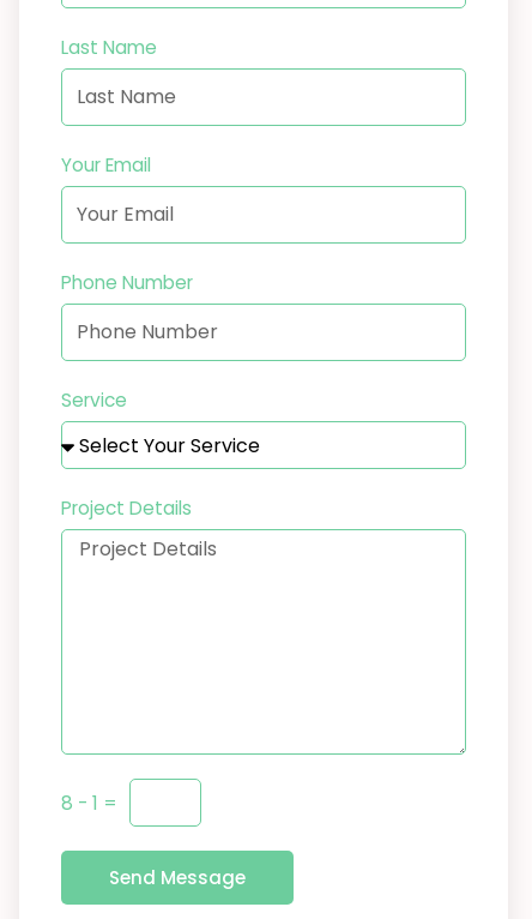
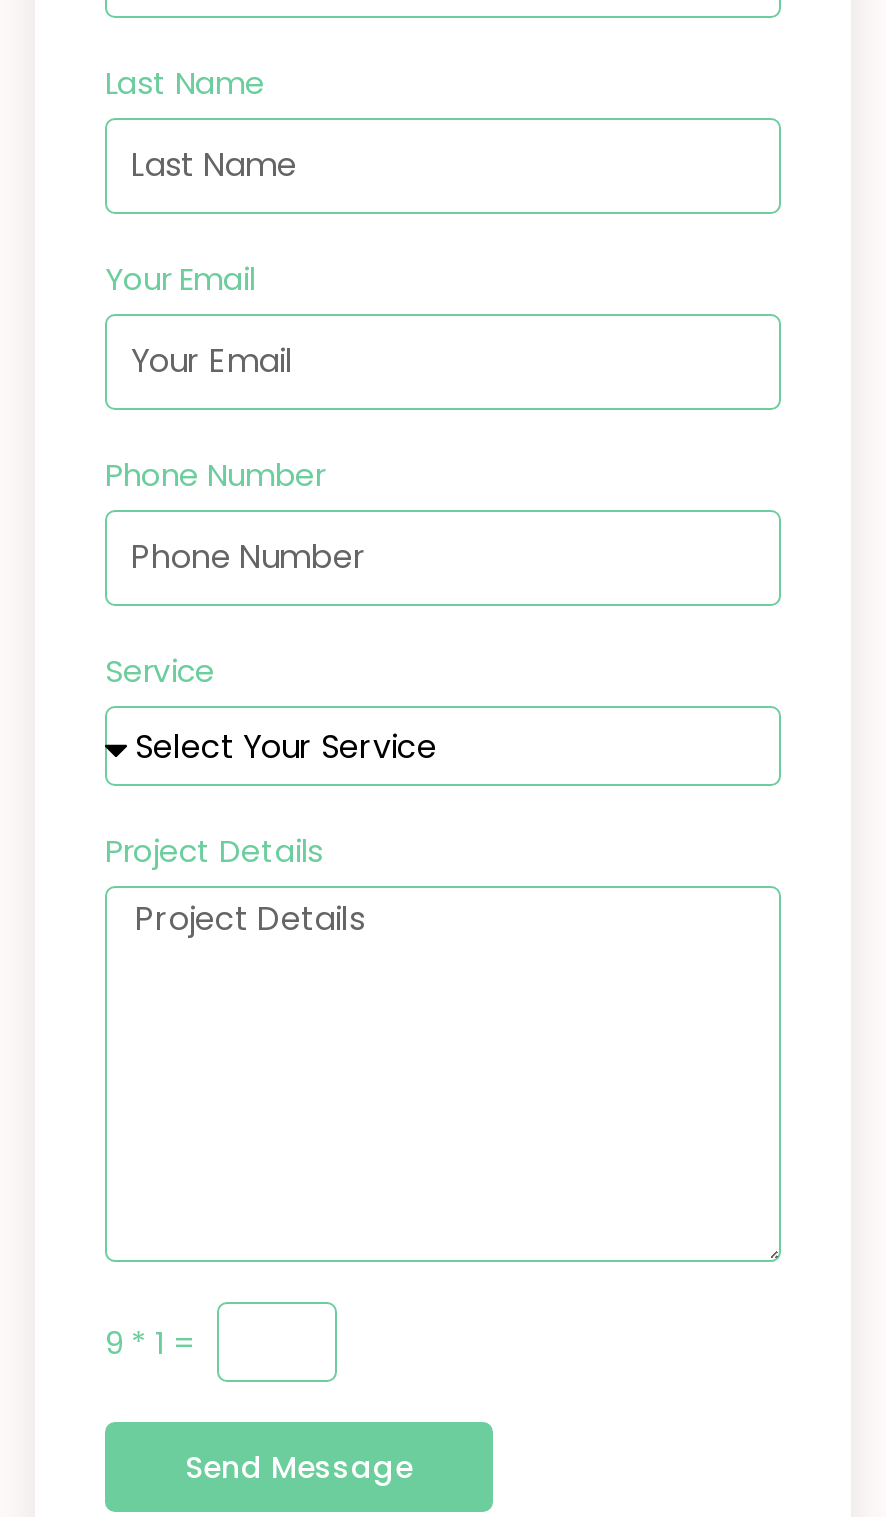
- 8 - 1 =
+ 9 * 1 =
